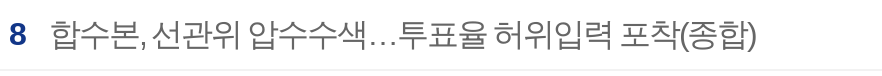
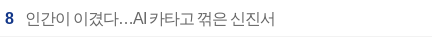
- 합수본, 선관위 압수수색…투표율 허위입력 포착(종합)
+ 인간이 이겼다…AI 카타고 꺾은 신진서
